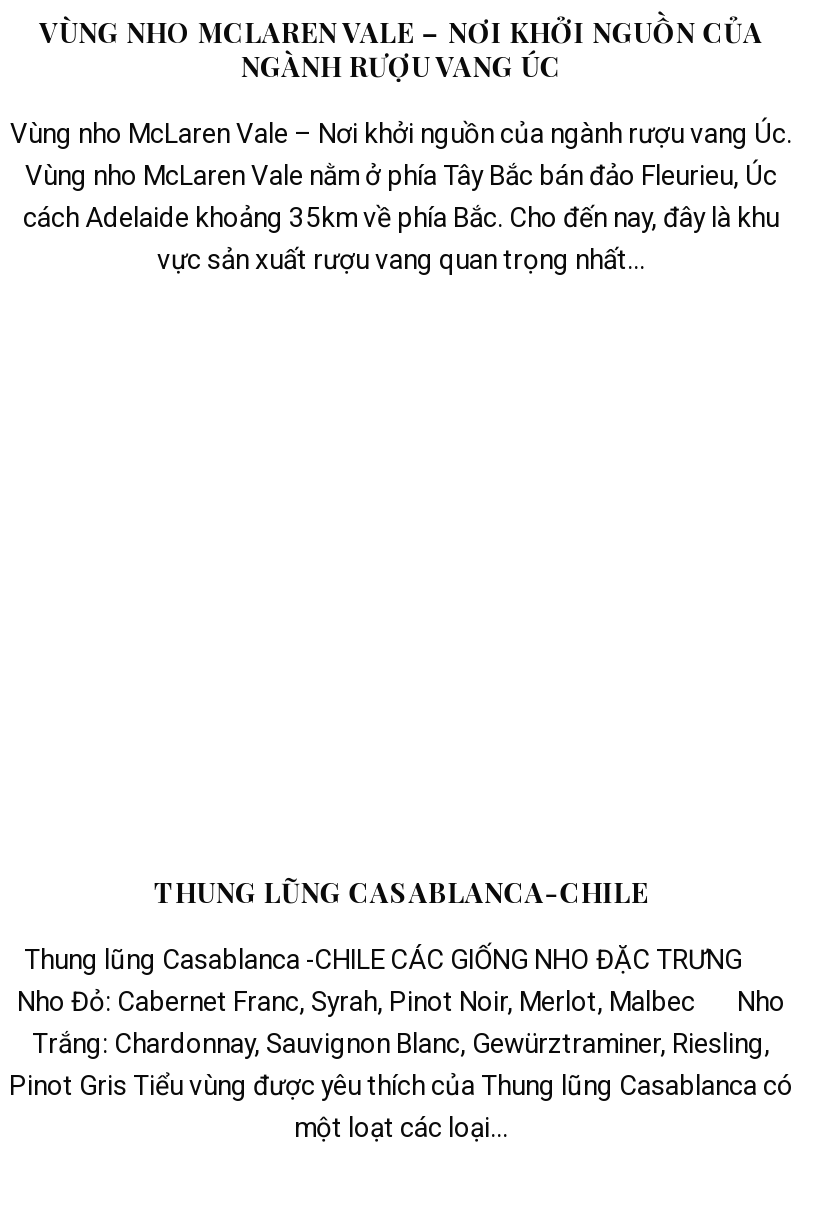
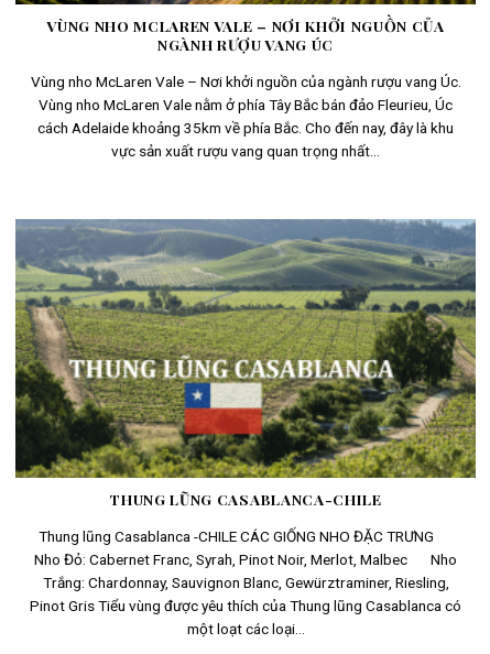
+ [image]
